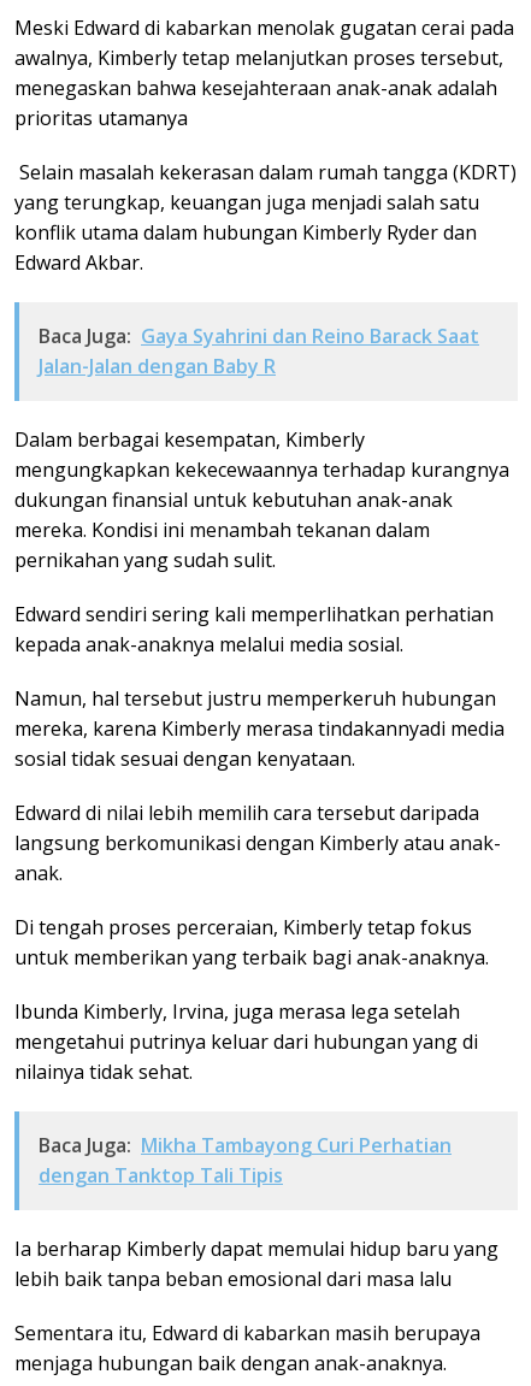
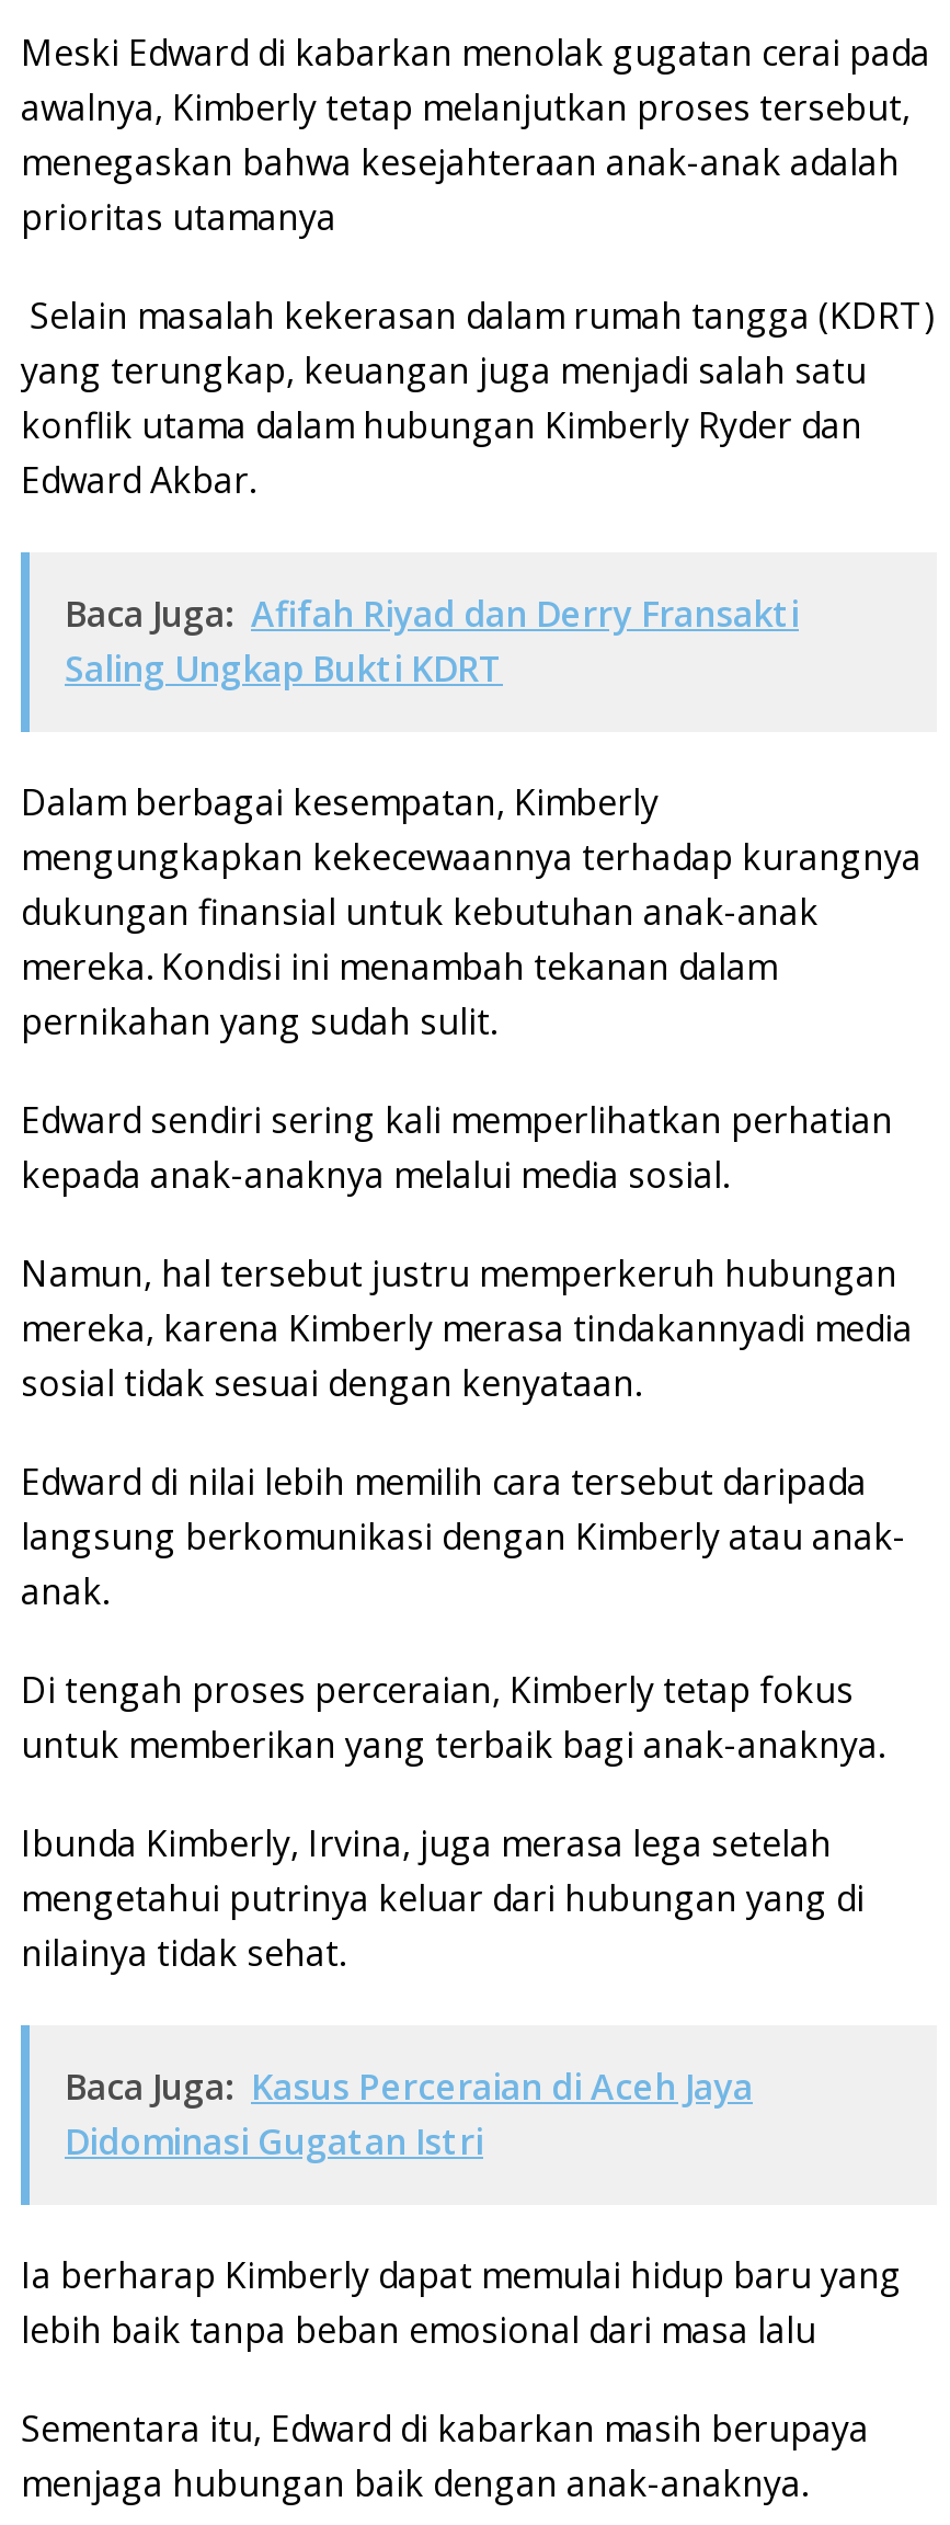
- Baca Juga: Gaya Syahrini dan Reino Barack Saat
- Jalan-Jalan dengan Baby R
+ Baca Juga: Afifah Riyad dan Derry Fransakti
+ Saling Ungkap Bukti KDRT

- Baca Juga: Mikha Tambayong Curi Perhatian
- dengan Tanktop Tali Tipis
+ Baca Juga: Kasus Perceraian di Aceh Jaya
+ Didominasi Gugatan Istri
